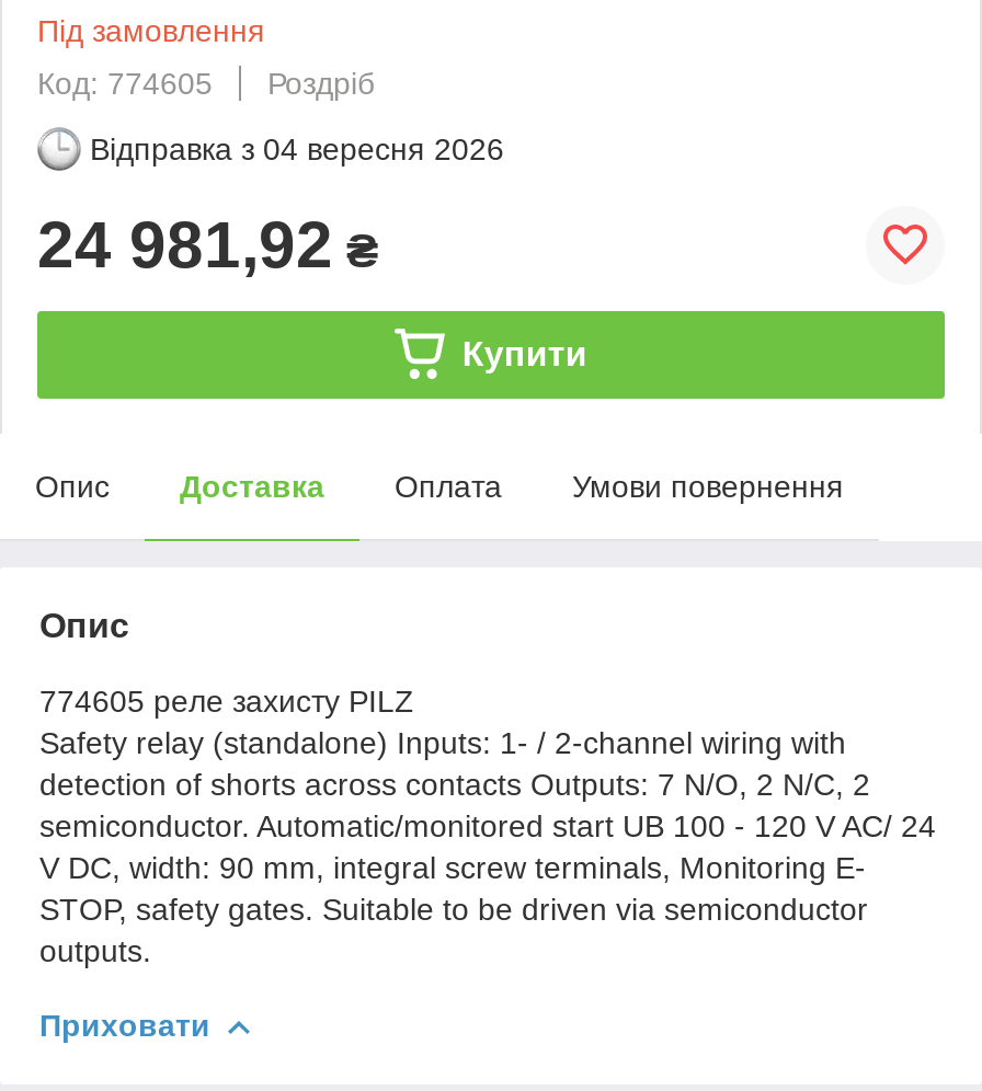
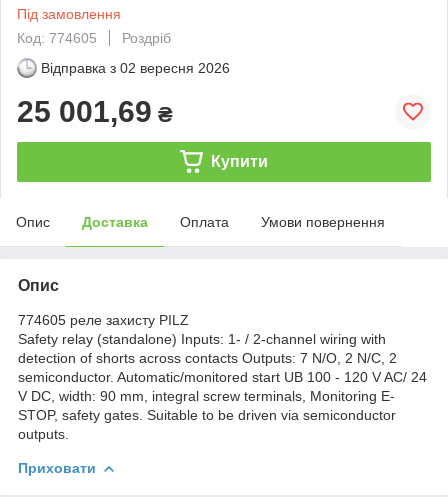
- Відправка з 04 вересня 2026
+ Відправка з 02 вересня 2026

- 24 981,92 ₴
+ 25 001,69 ₴
